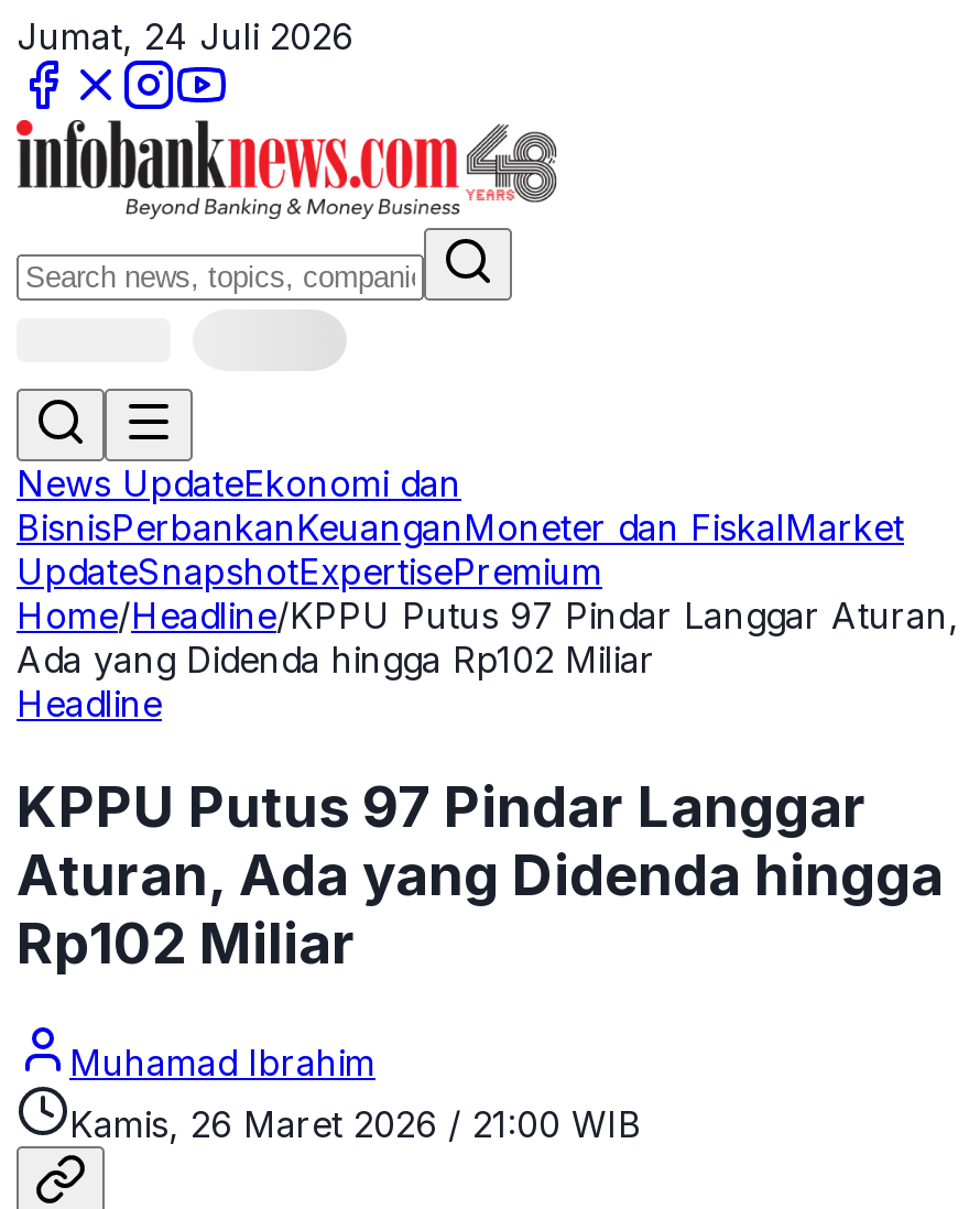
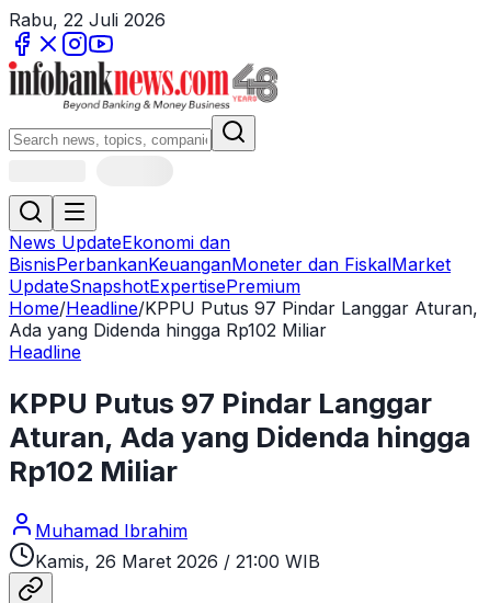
- Jumat, 24 Juli 2026
+ Rabu, 22 Juli 2026
